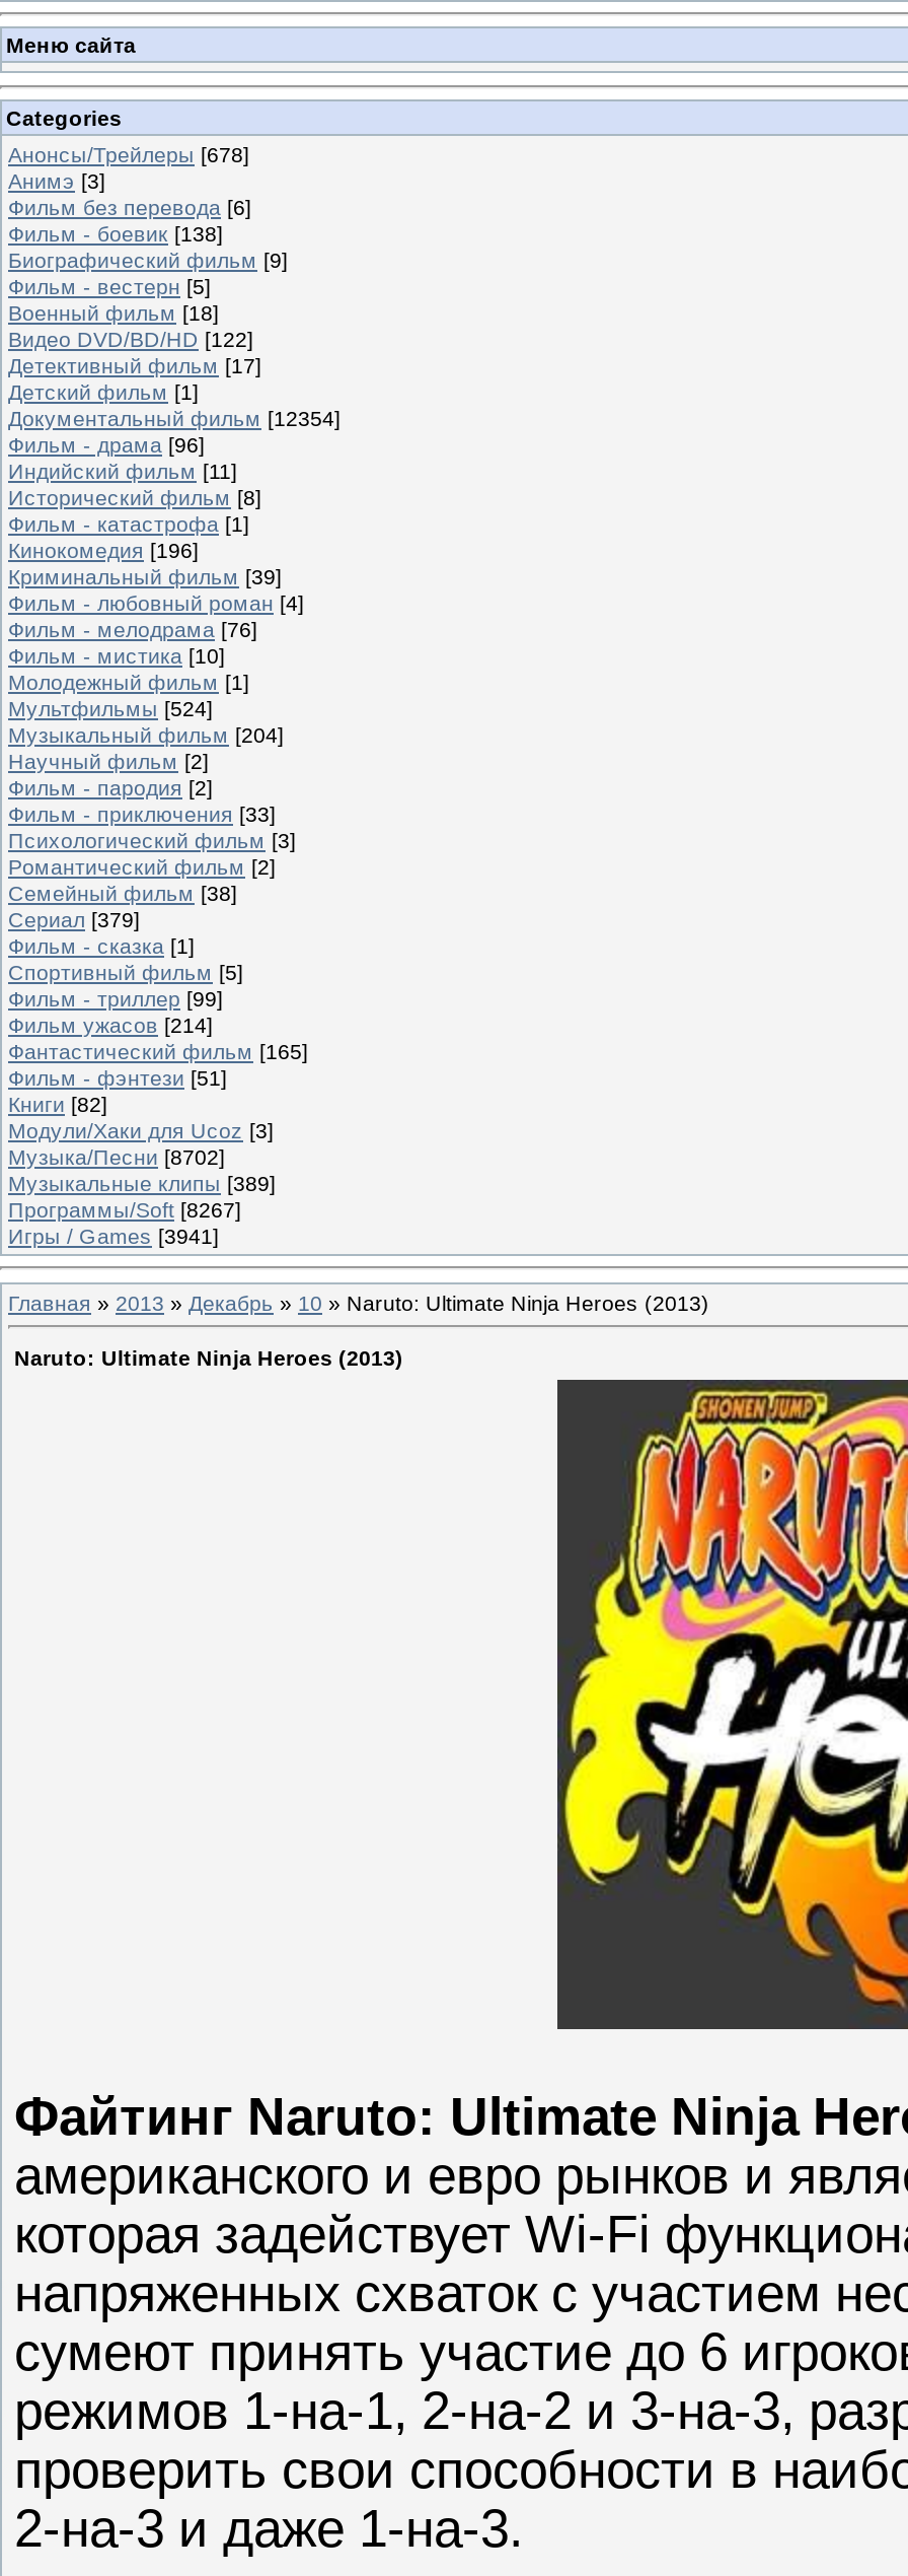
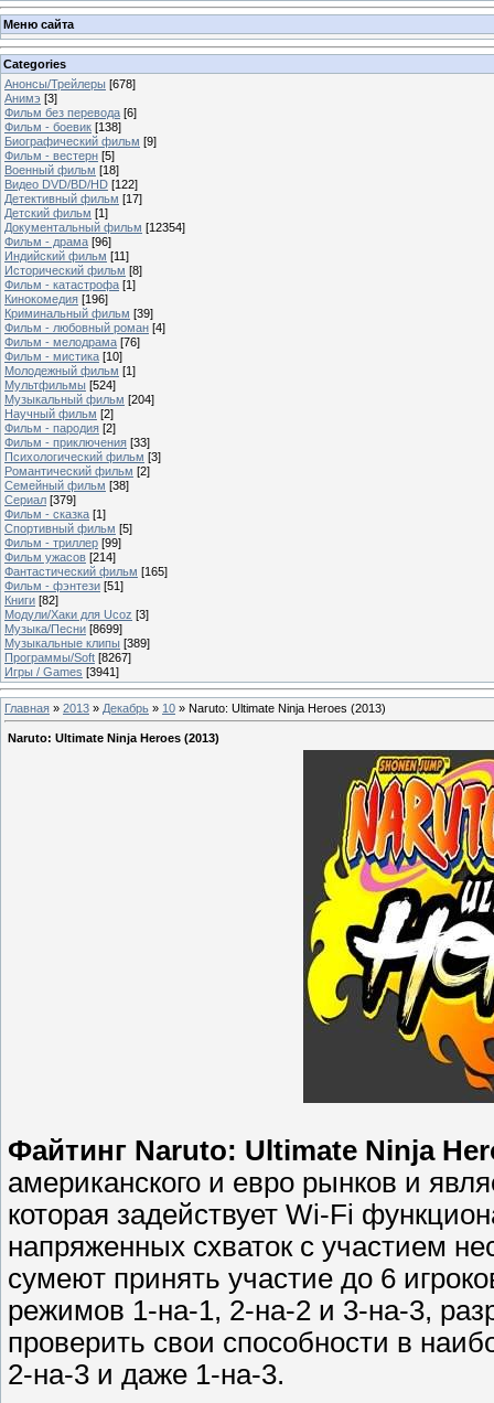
- Музыка/Песни [8702]
+ Музыка/Песни [8699]
